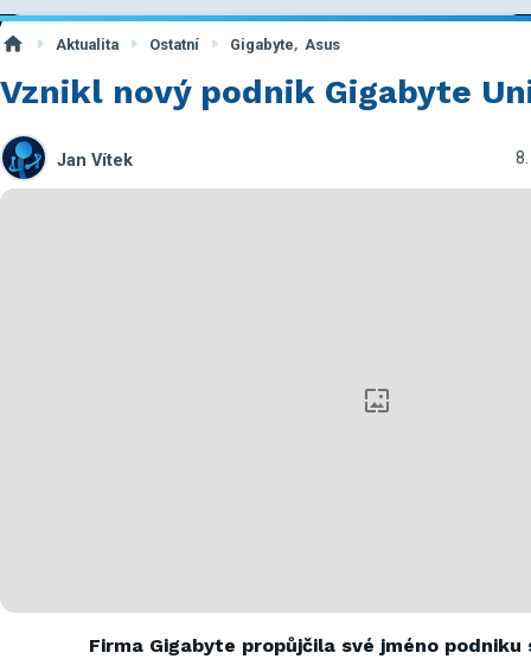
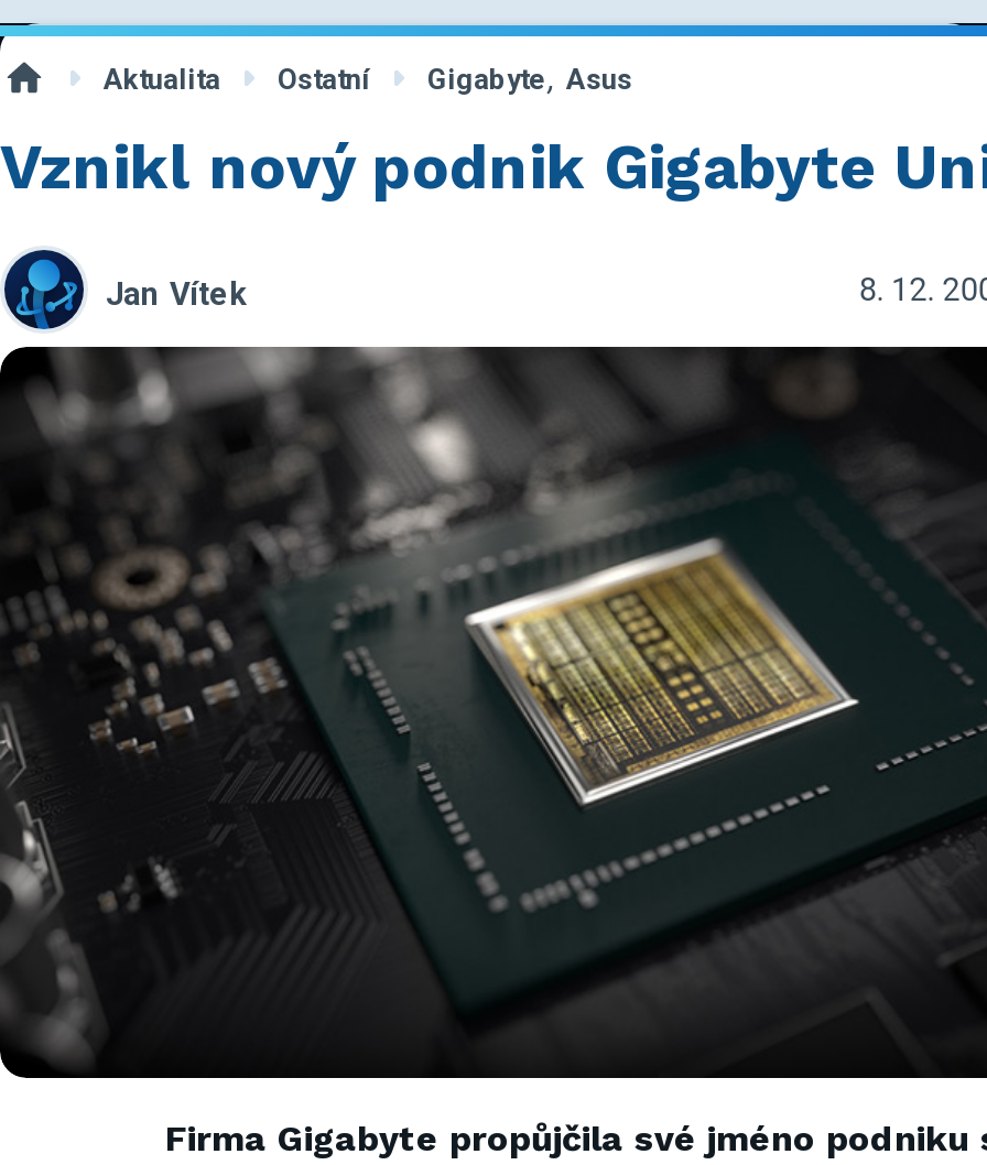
+ [image]
